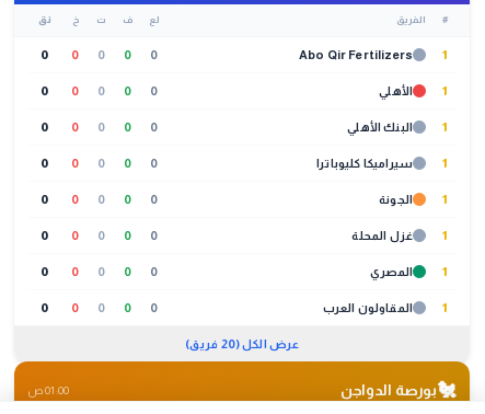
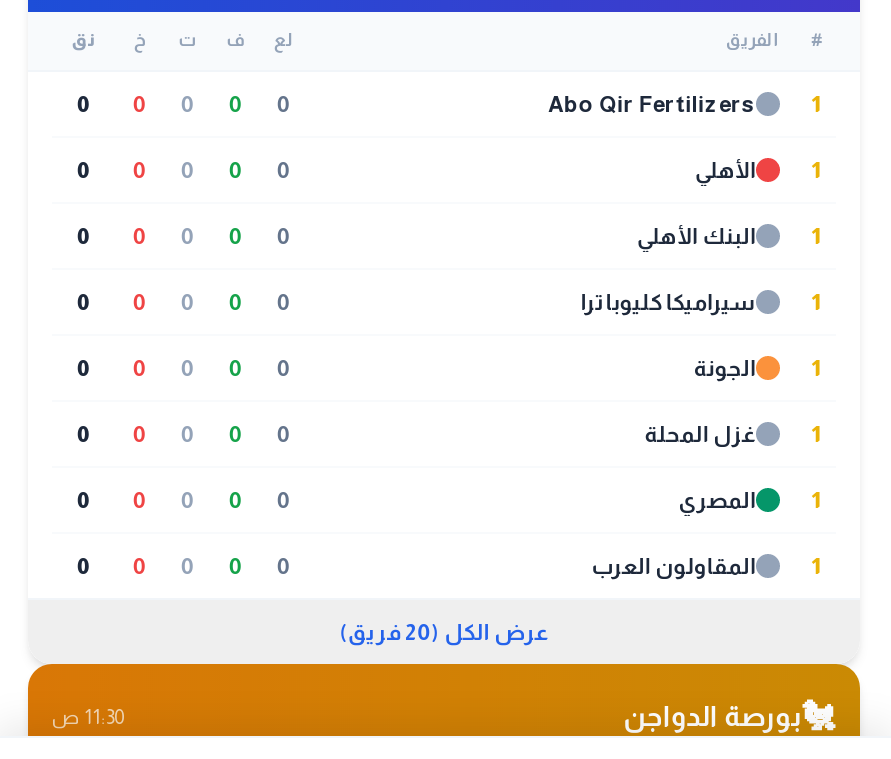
- 01:00 ص
+ 11:30 ص
